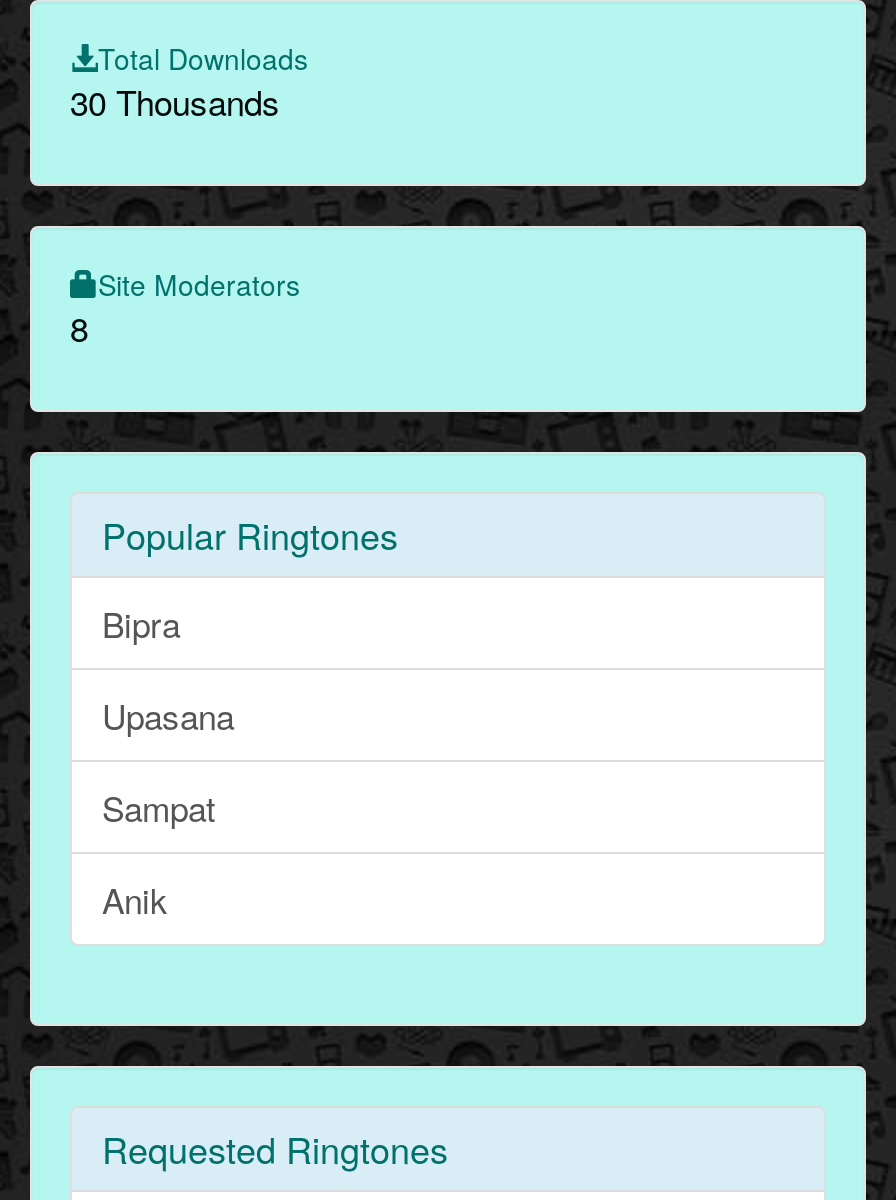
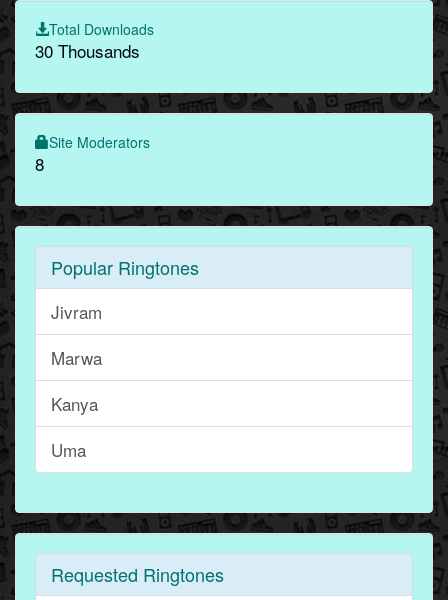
- Bipra
+ Jivram

- Upasana
+ Marwa

- Sampat
+ Kanya

- Anik
+ Uma
